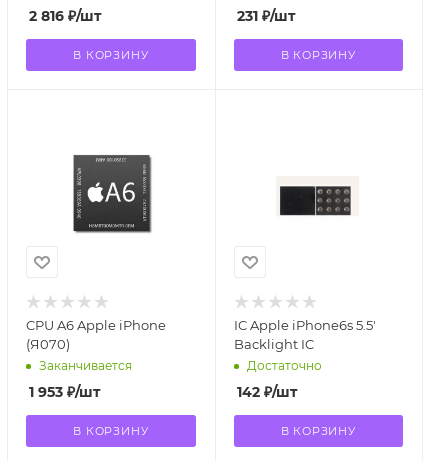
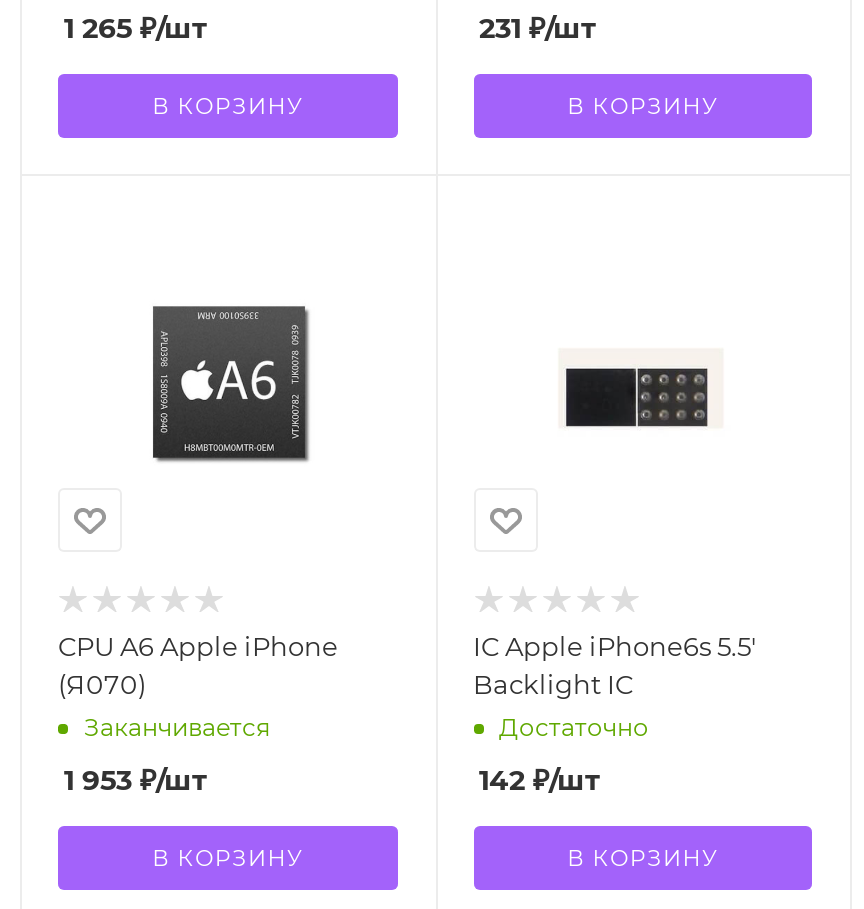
- 2 816 ₽/шт
+ 1 265 ₽/шт
